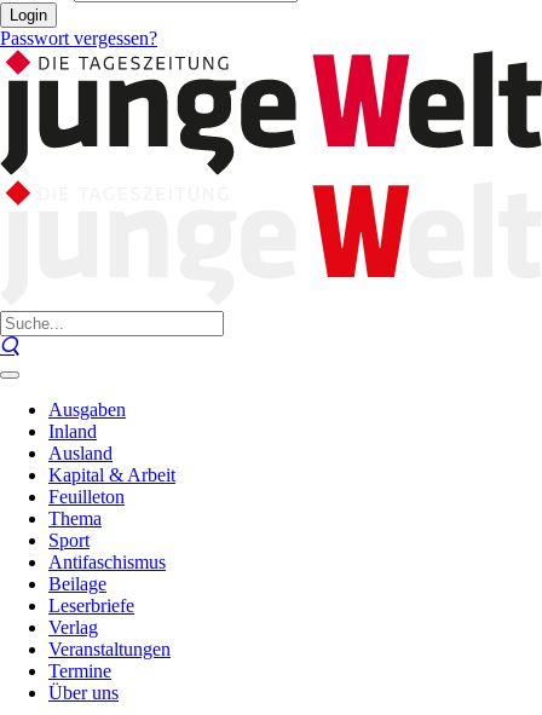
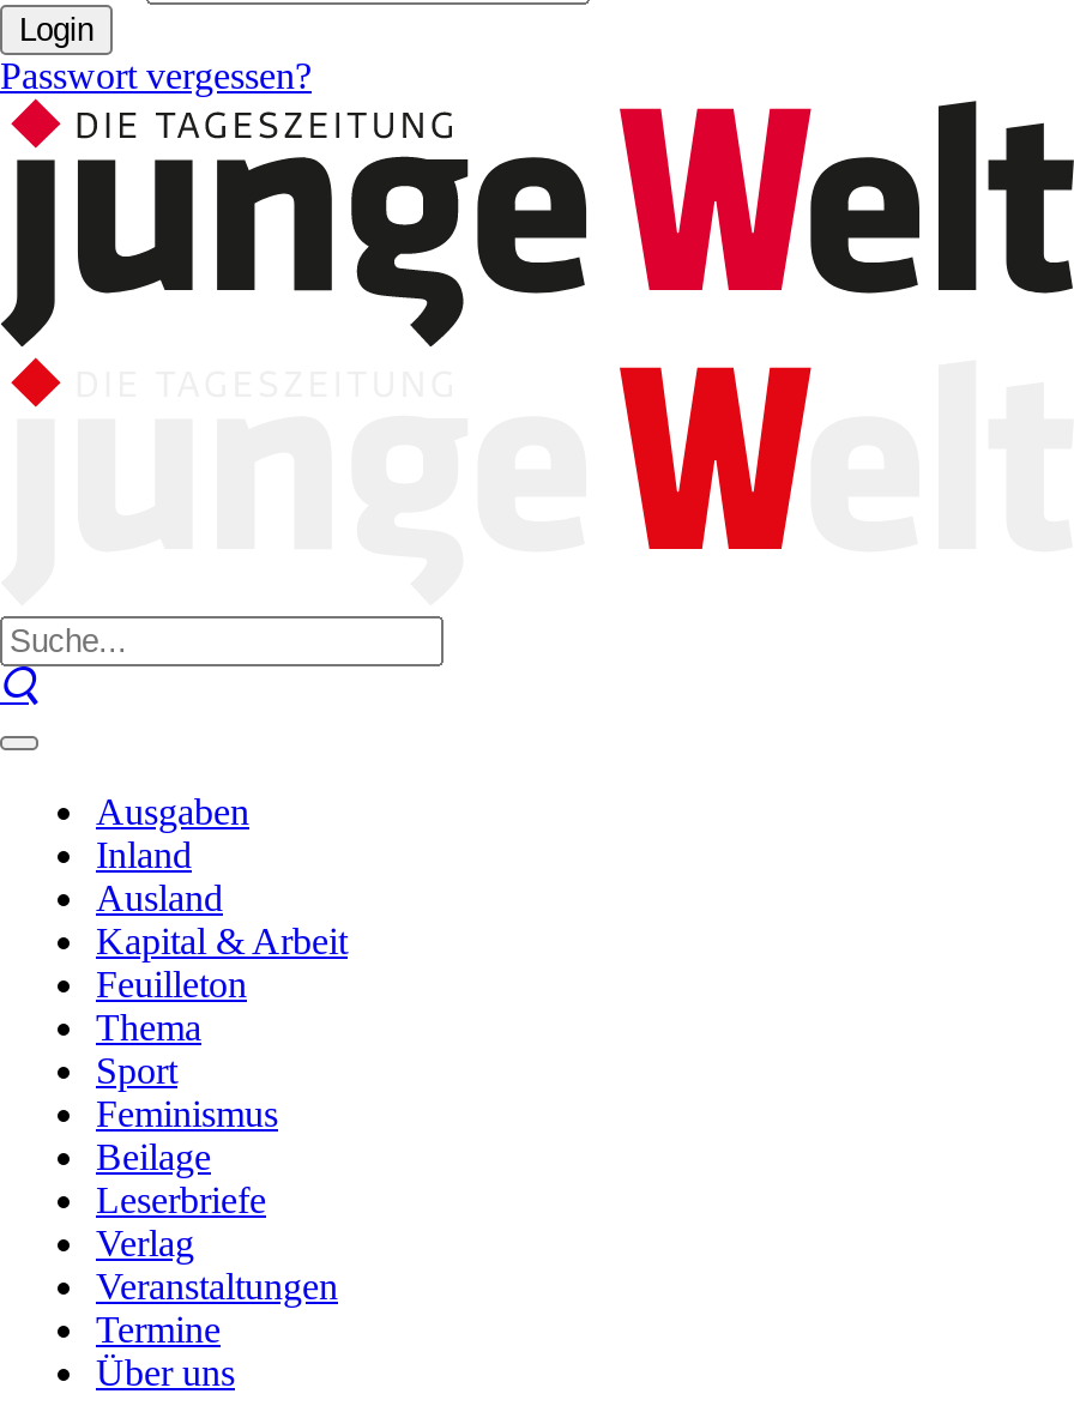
- Antifaschismus
+ Feminismus
